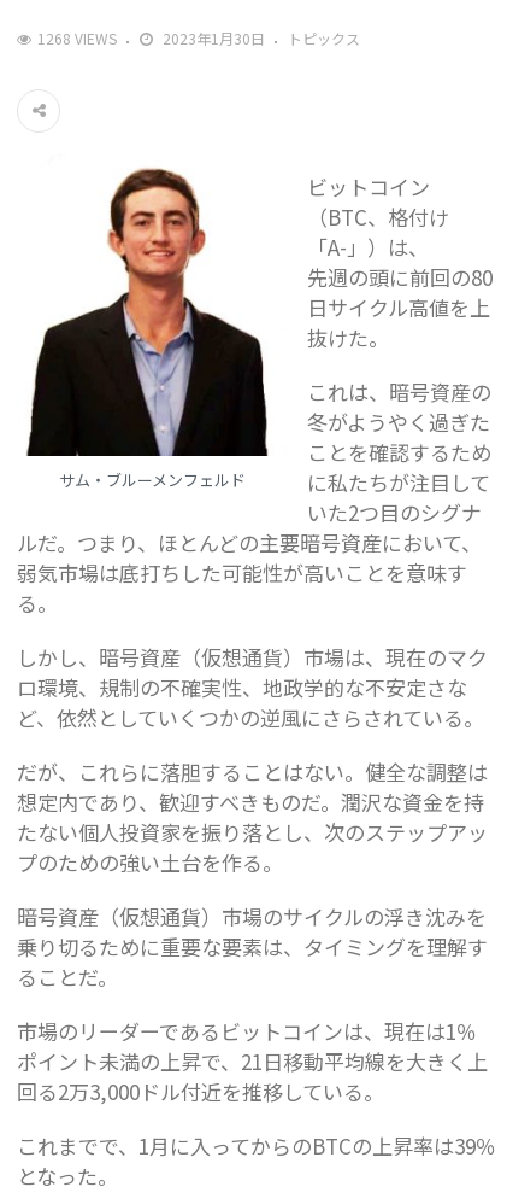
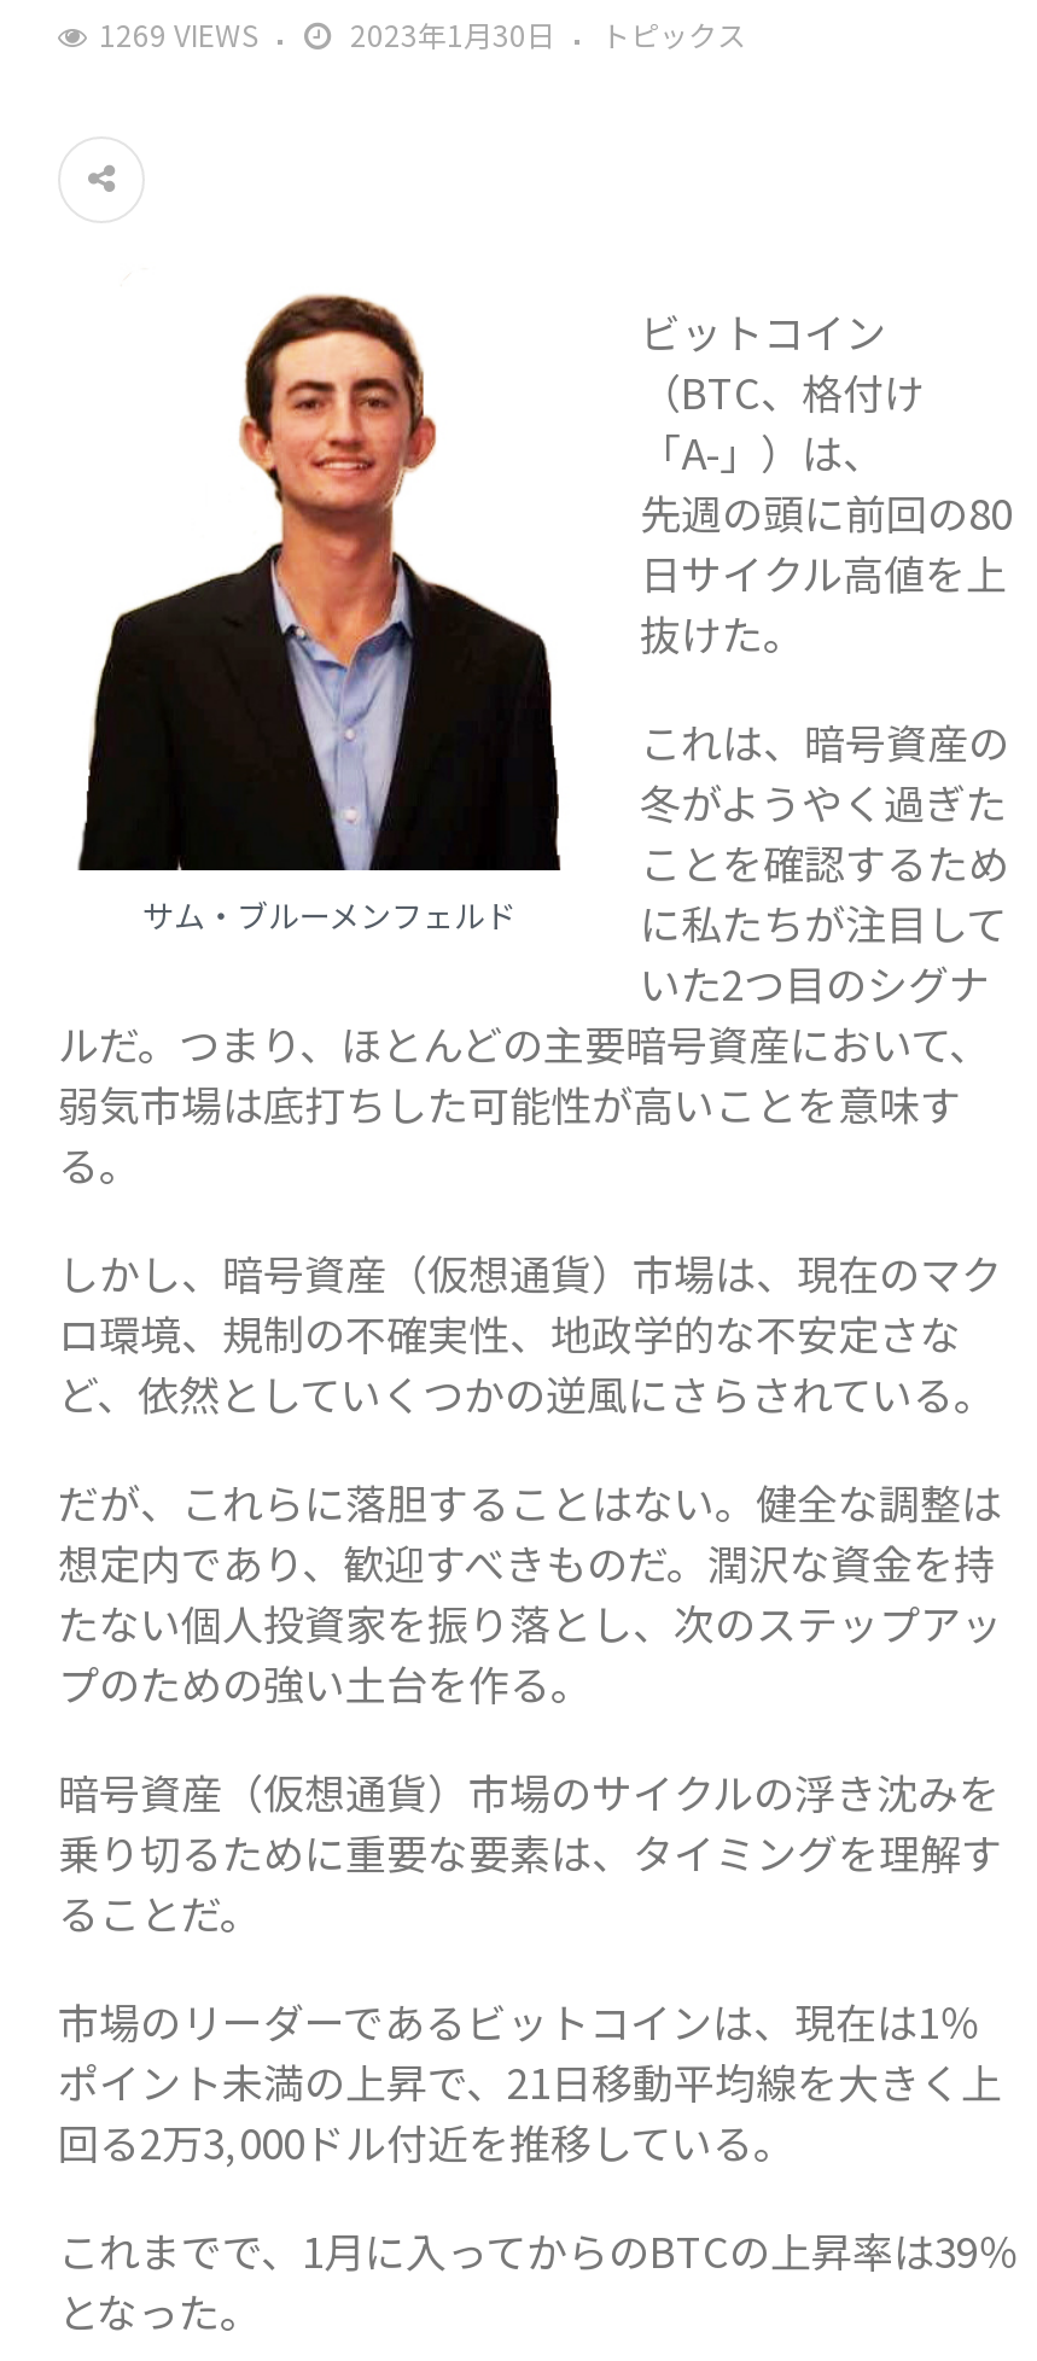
- 1268 VIEWS
+ 1269 VIEWS
